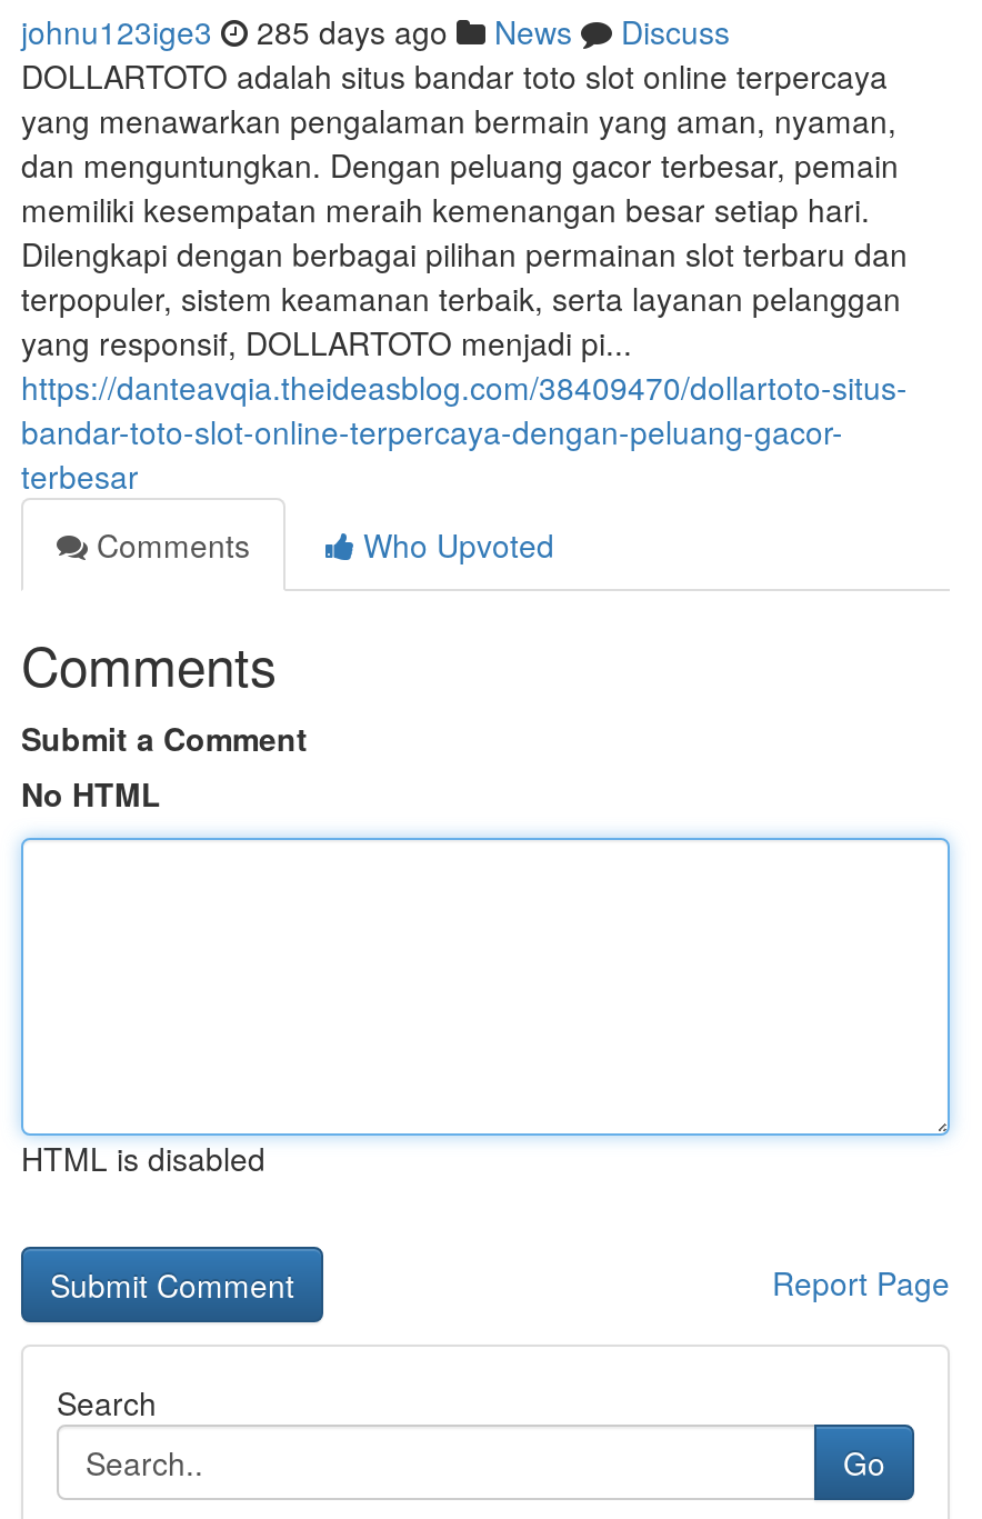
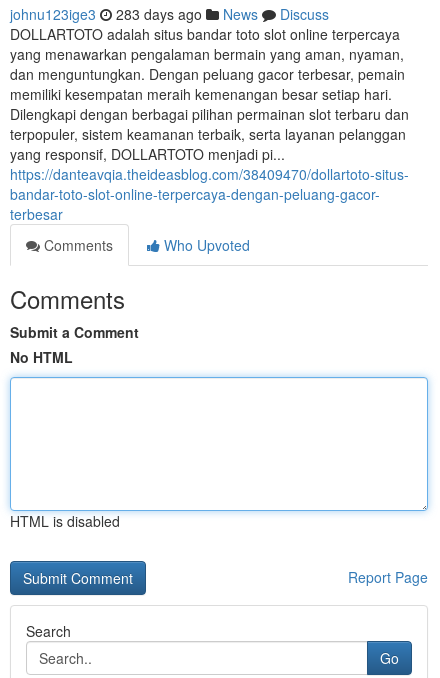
- johnu123ige3 285 days ago News Discuss
+ johnu123ige3 283 days ago News Discuss
